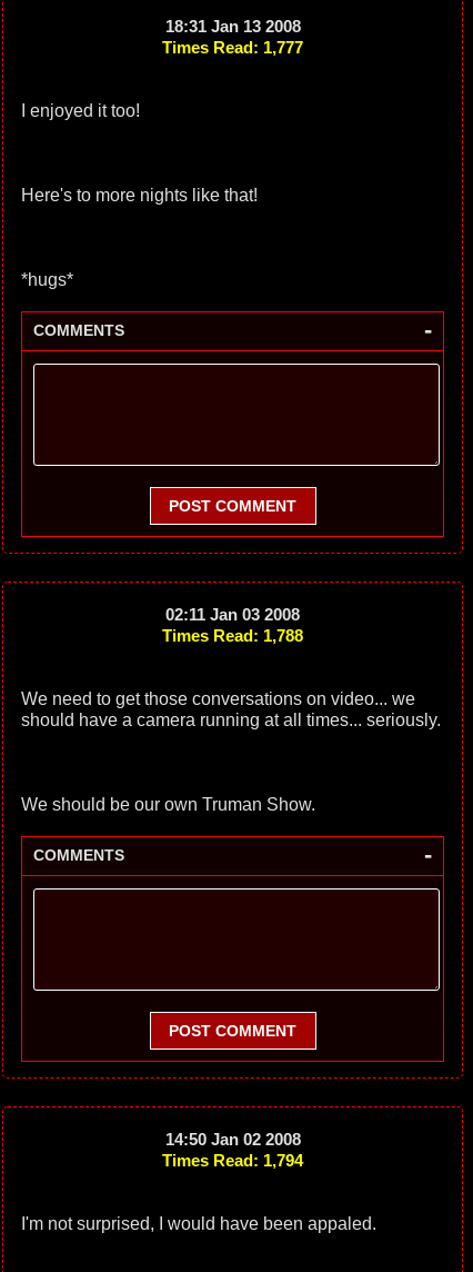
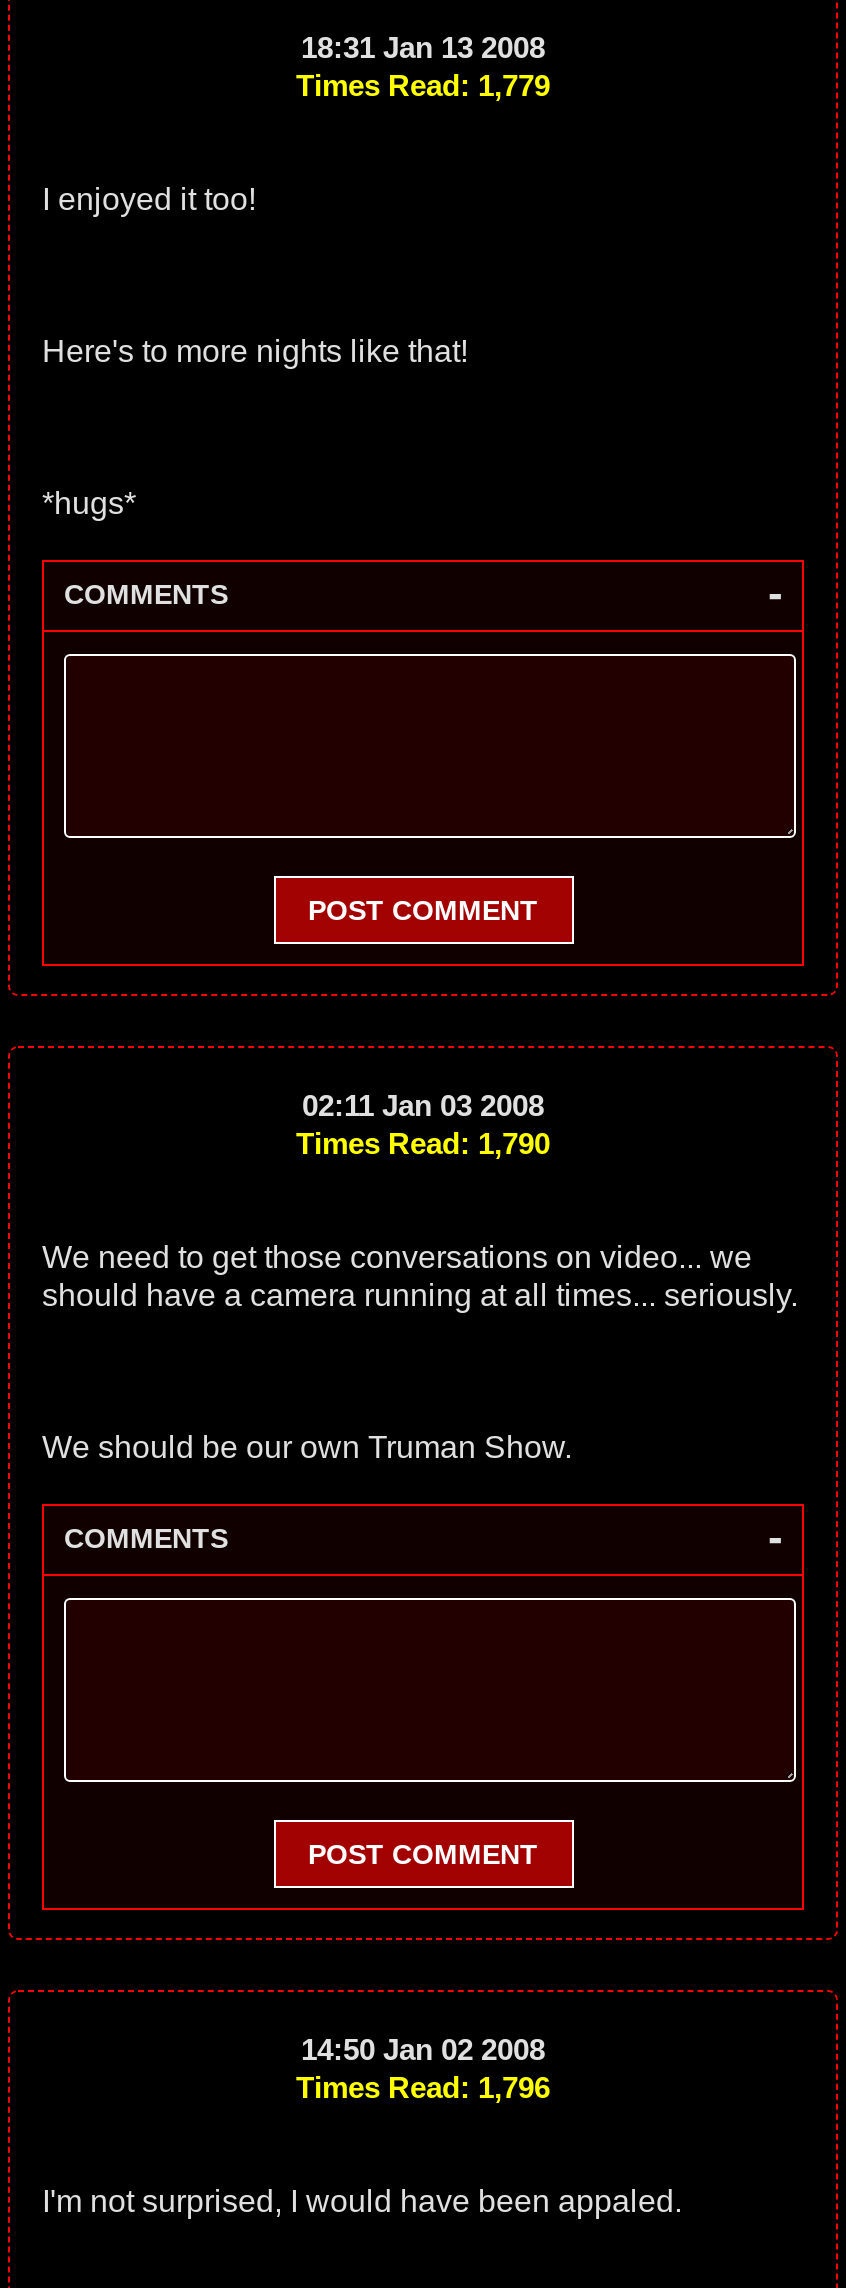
- Times Read: 1,777
+ Times Read: 1,779

- Times Read: 1,788
+ Times Read: 1,790

- Times Read: 1,794
+ Times Read: 1,796
